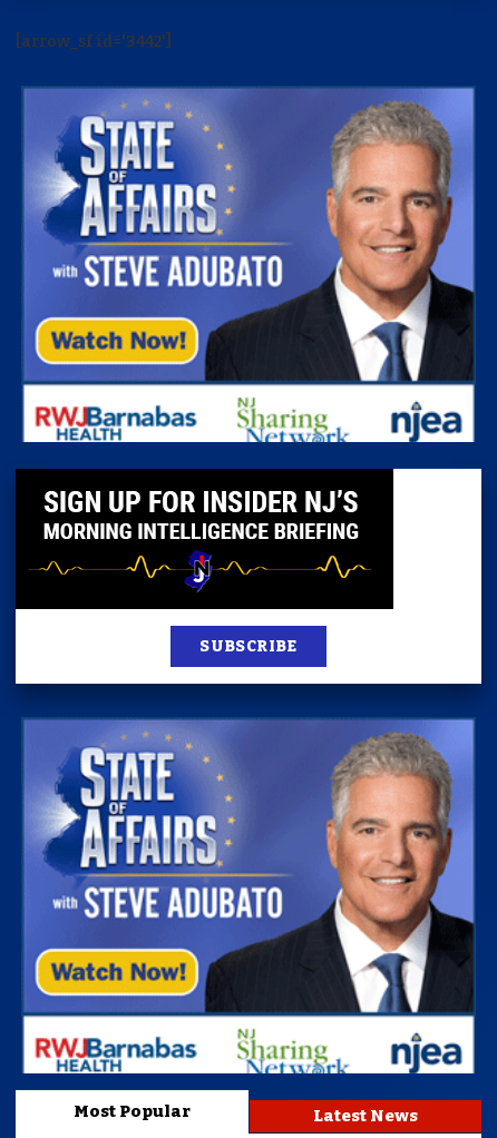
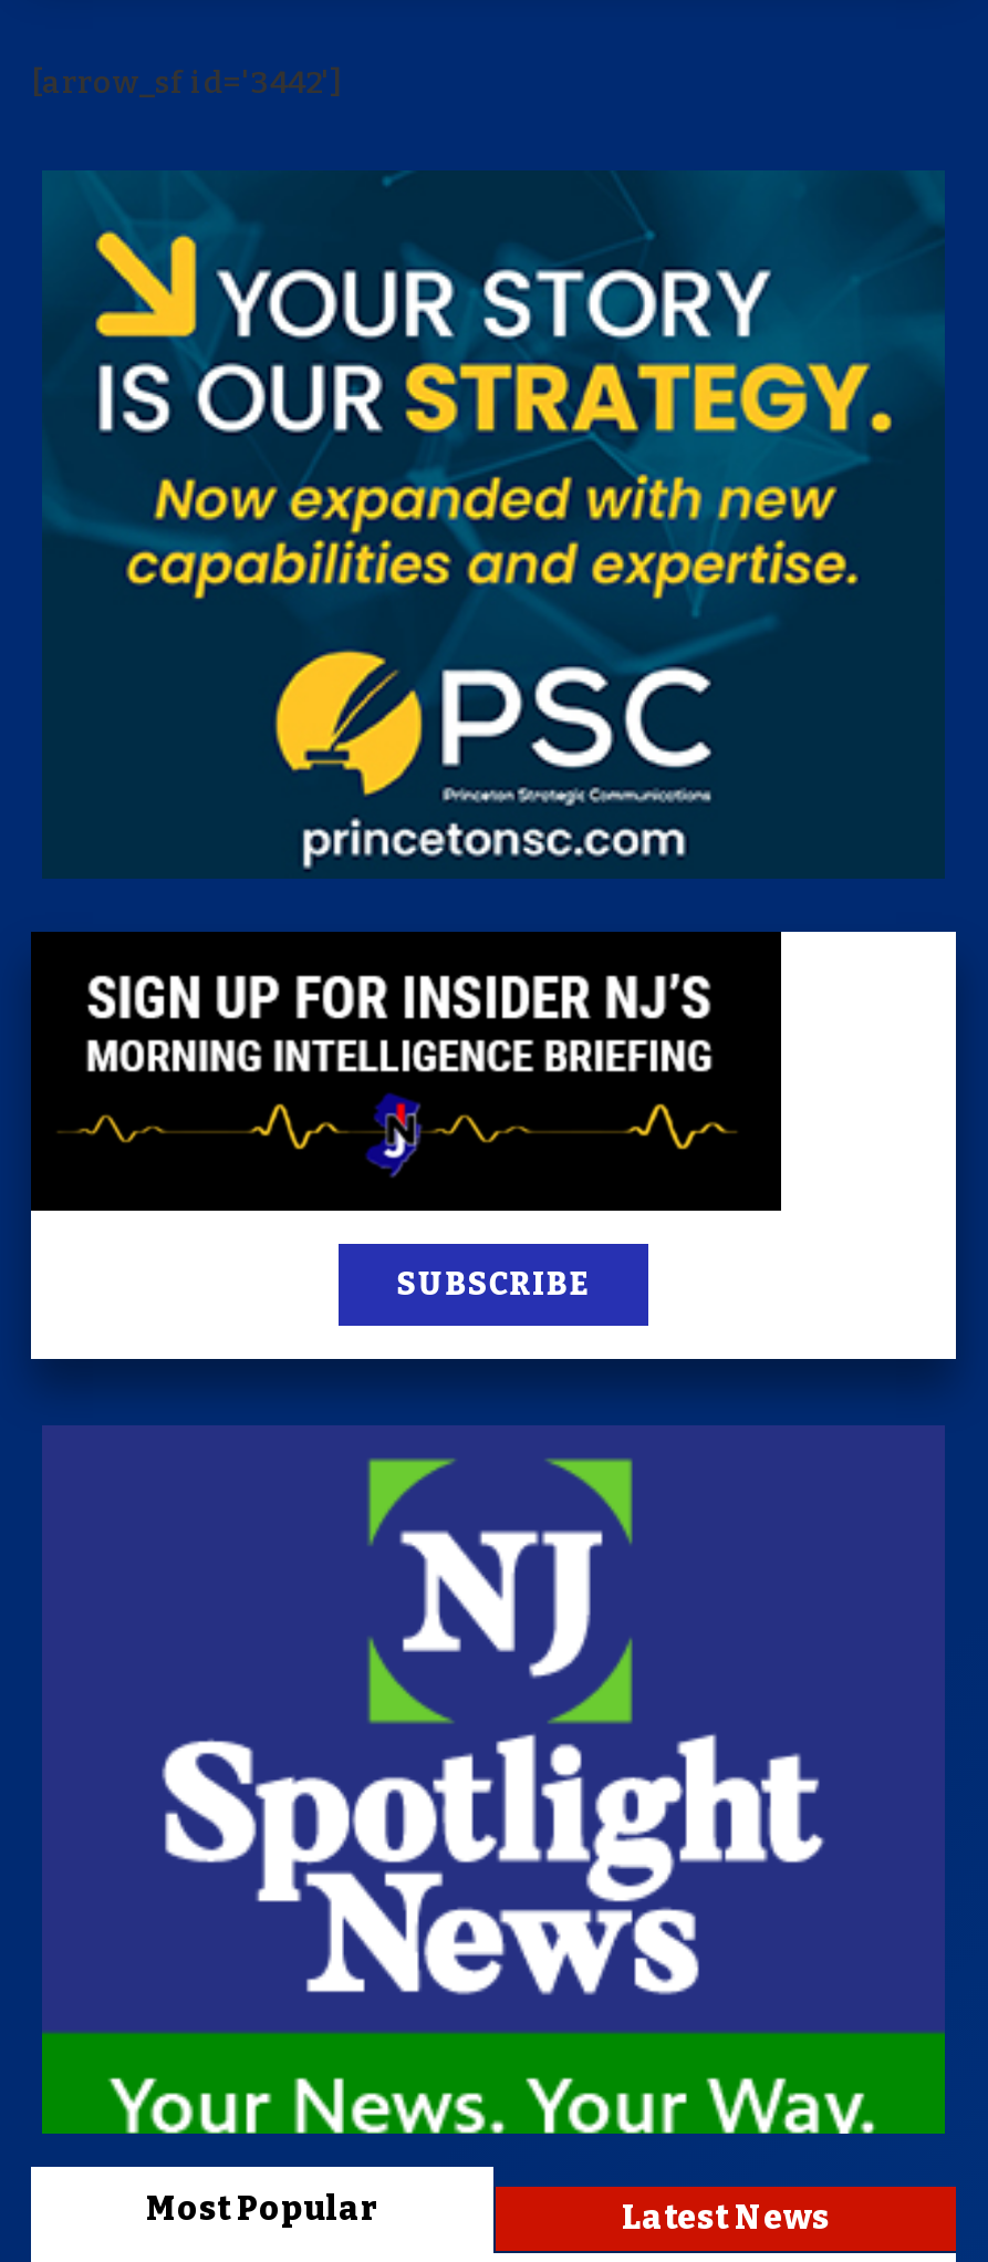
- [image]
+ [image]

- [image]
+ [image]
